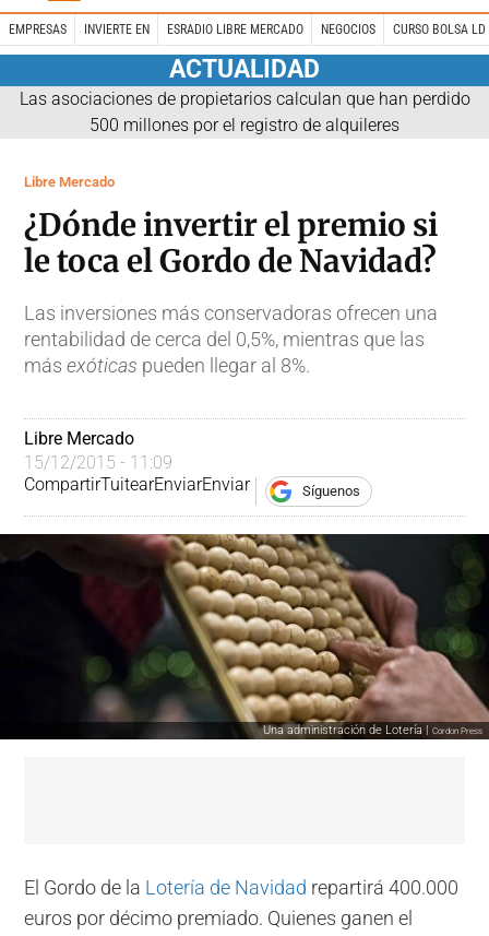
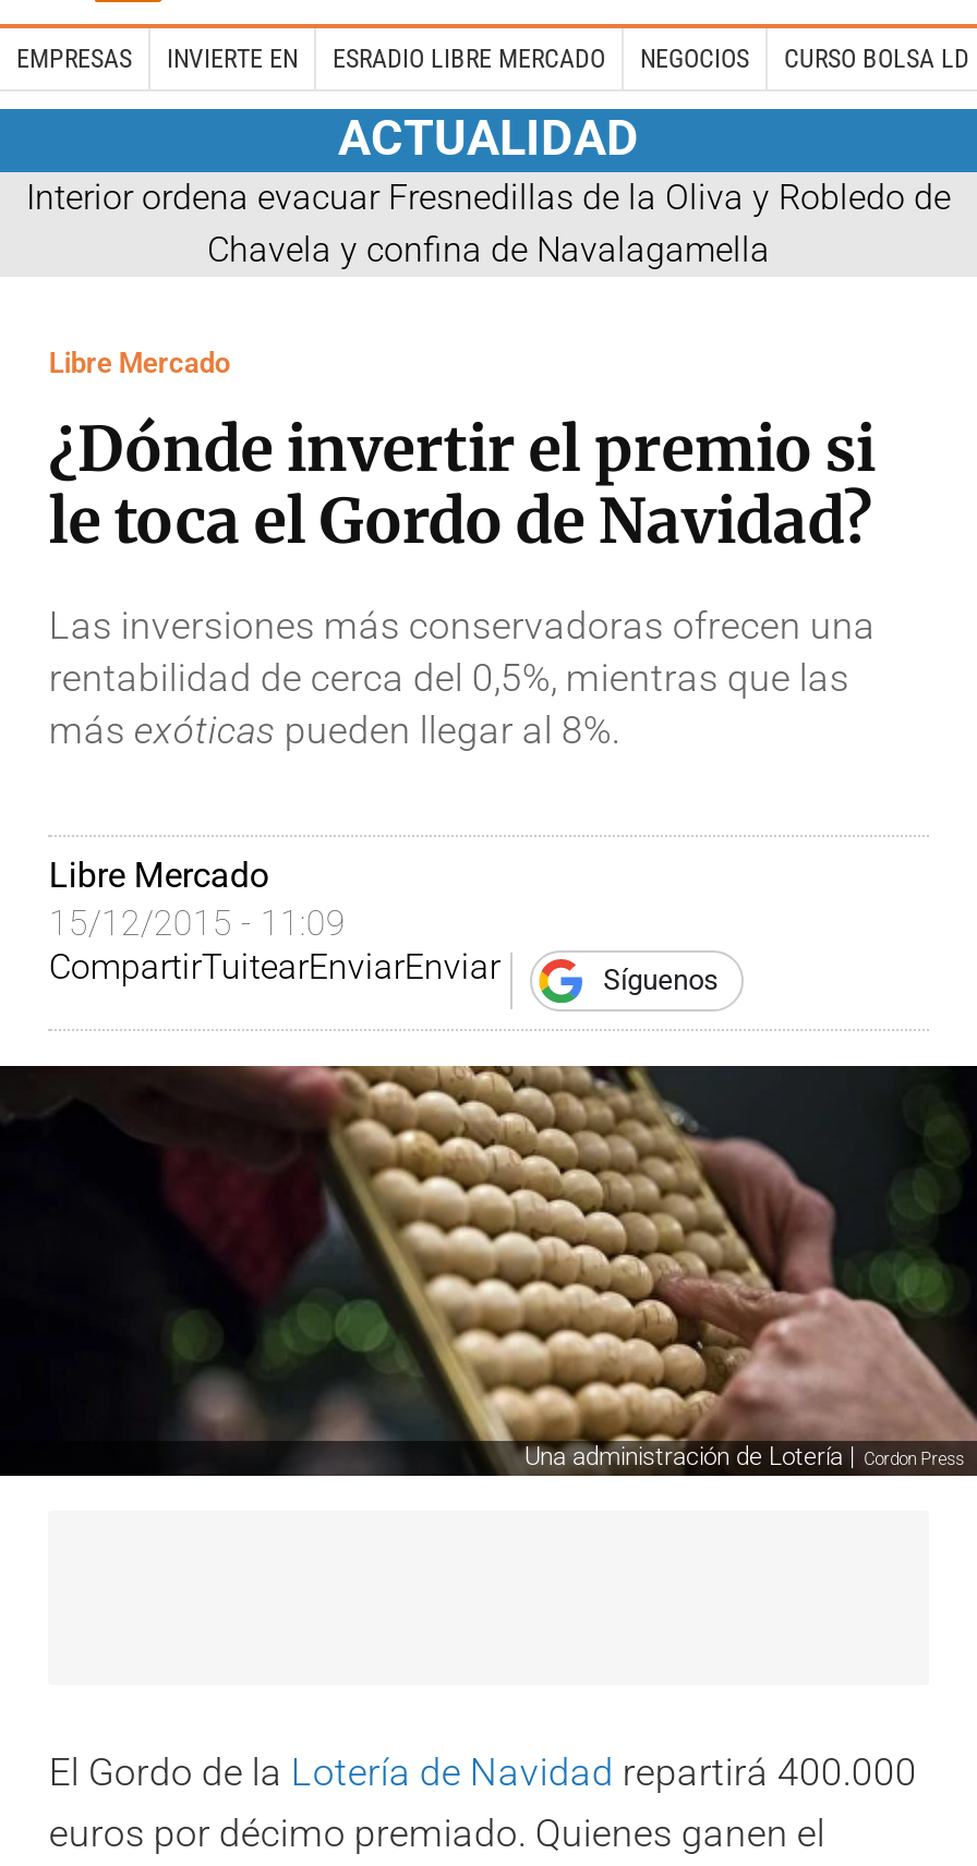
- Las asociaciones de propietarios calculan que han perdido
- 500 millones por el registro de alquileres
+ Interior ordena evacuar Fresnedillas de la Oliva y Robledo de
+ Chavela y confina de Navalagamella
